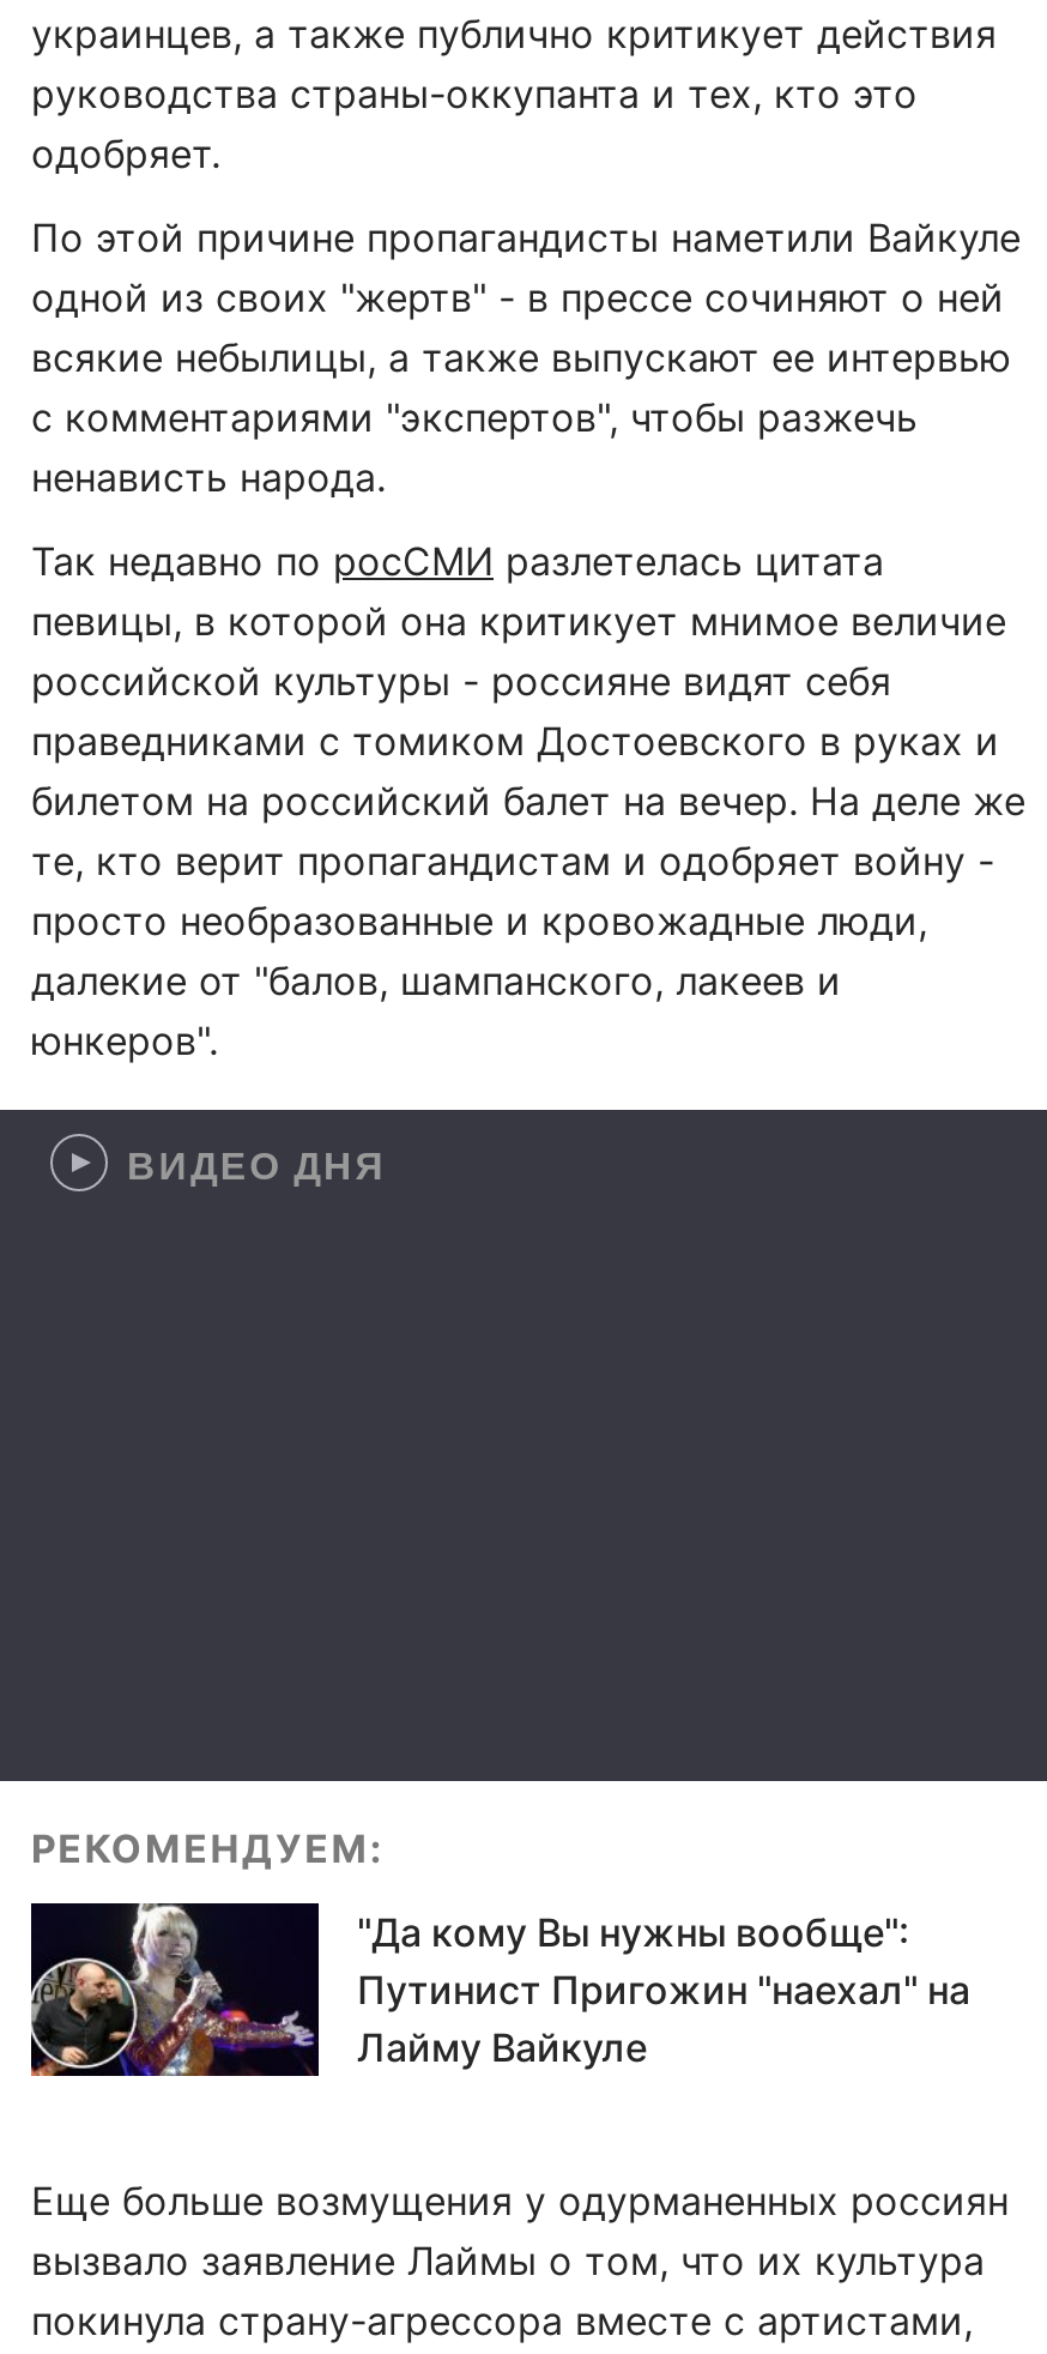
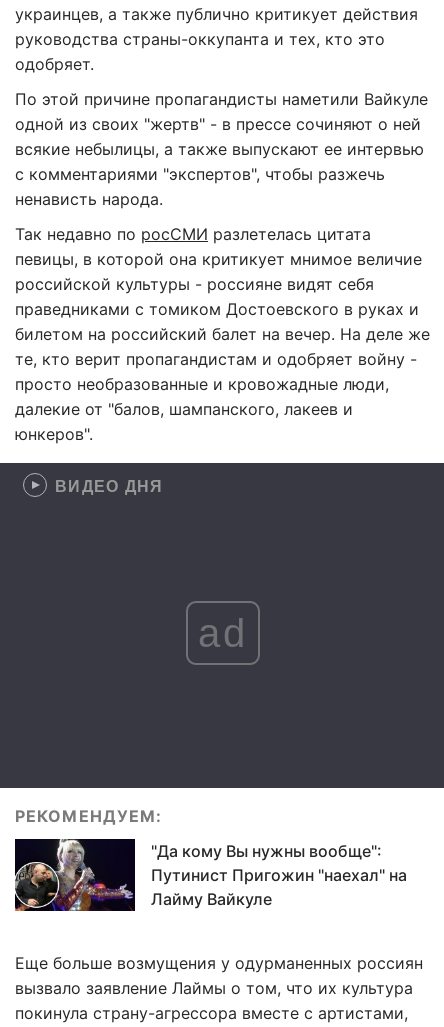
+ ad
